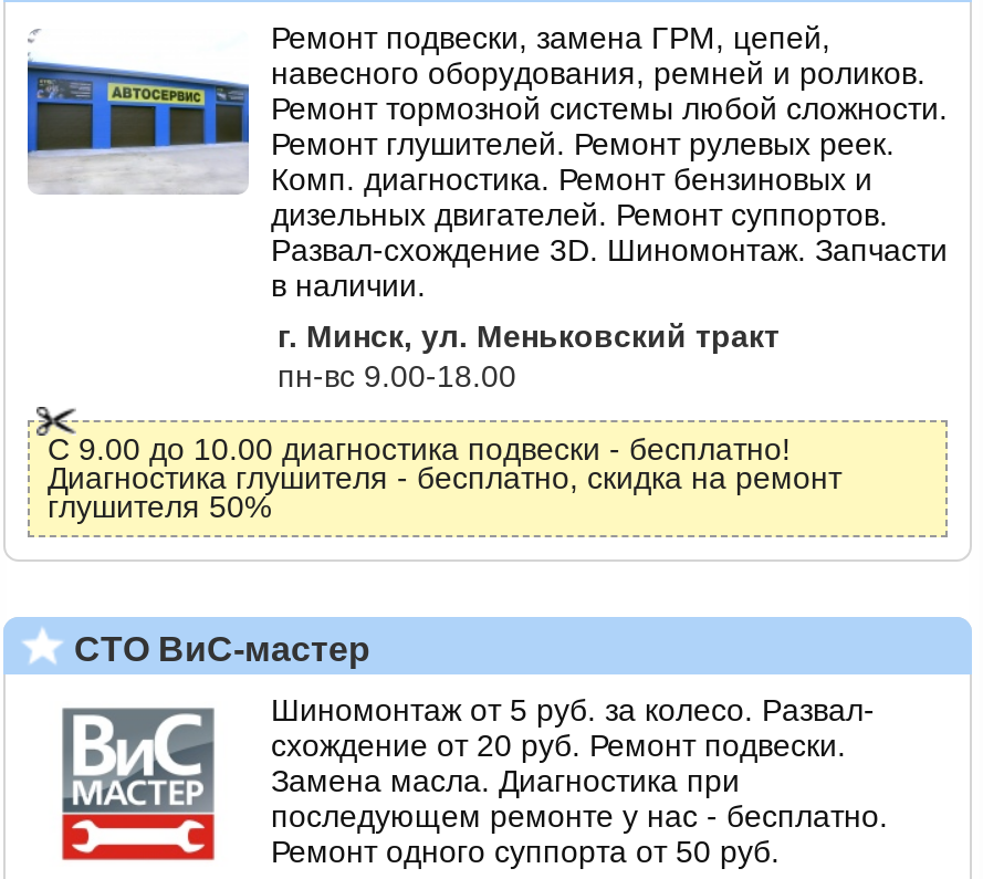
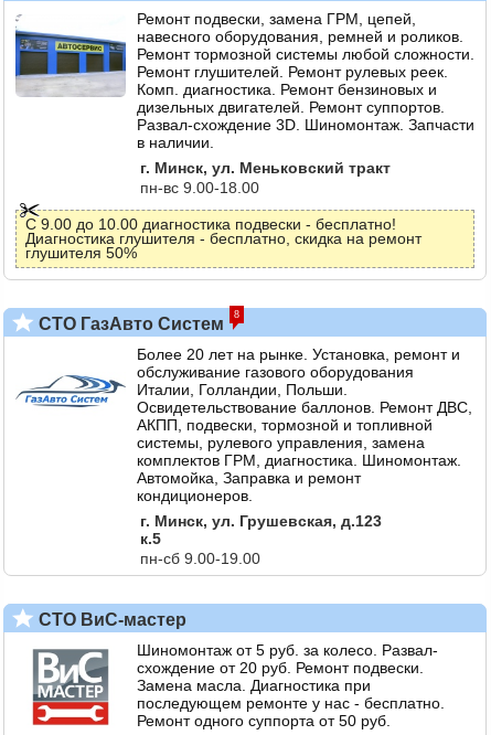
+ [image]
+ 8
+ Более 20 лет на рынке. Установка, ремонт и
+ обслуживание газового оборудования
+ Италии, Голландии, Польши.
+ Освидетельствование баллонов. Ремонт ДВС,
+ АКПП, подвески, тормозной и топливной
+ системы, рулевого управления, замена
+ комплектов ГРМ, диагностика. Шиномонтаж.
+ Автомойка, Заправка и ремонт
+ кондиционеров.
+ г. Минск, ул. Грушевская, д.123
+ к.5
+ пн-сб 9.00-19.00

+ СТО ГазАвто Систем
